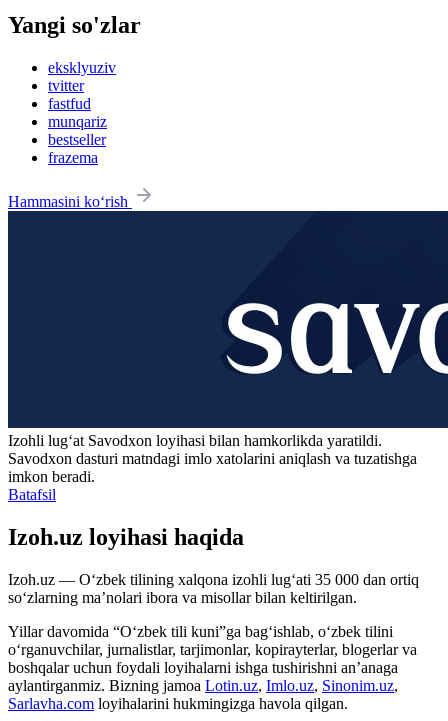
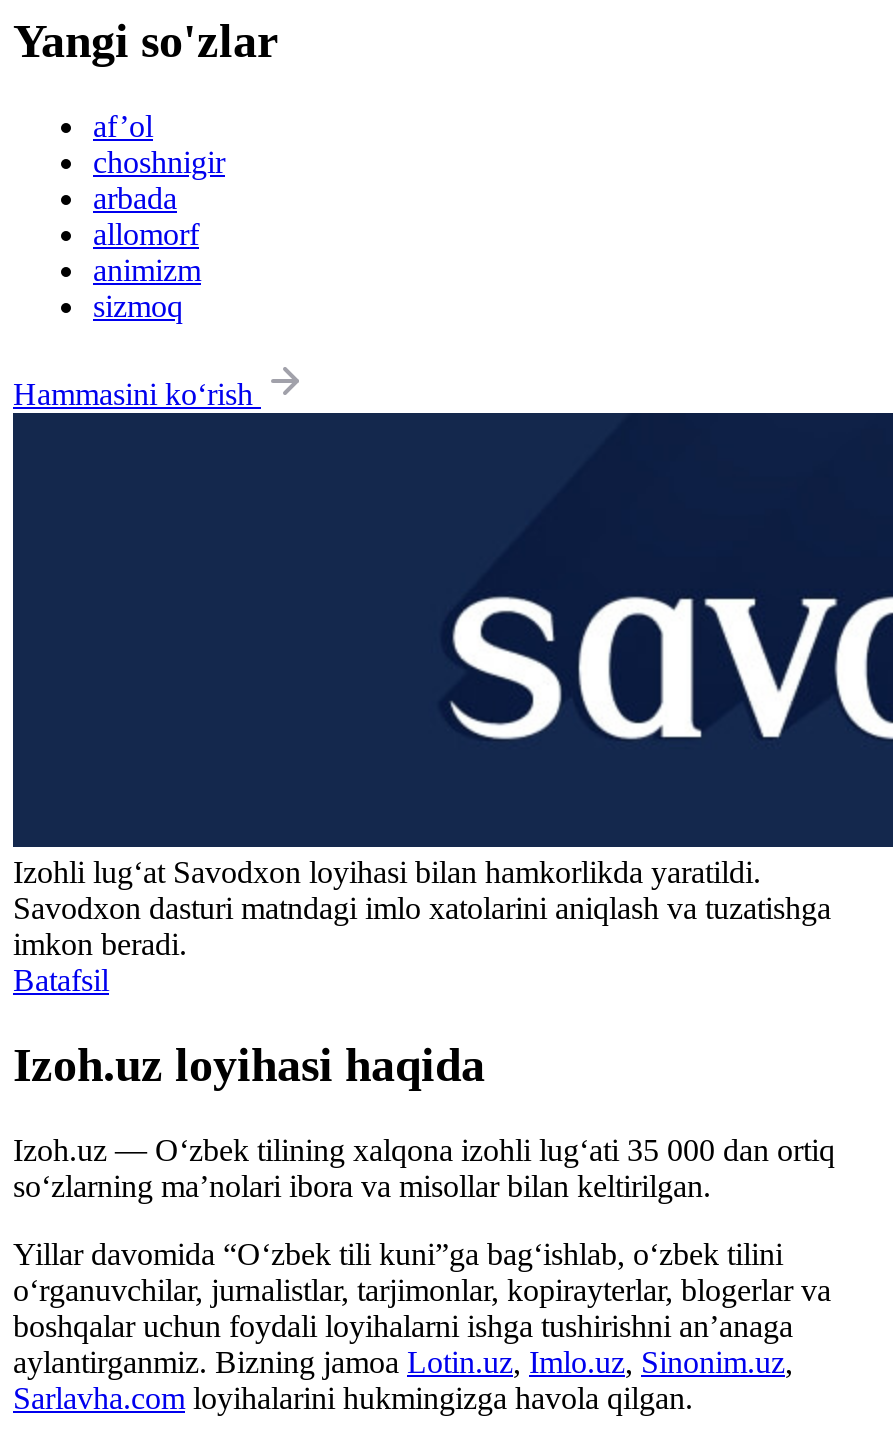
- eksklyuziv
- tvitter
- fastfud
- munqariz
- bestseller
- frazema
+ af’ol
+ choshnigir
+ arbada
+ allomorf
+ animizm
+ sizmoq
